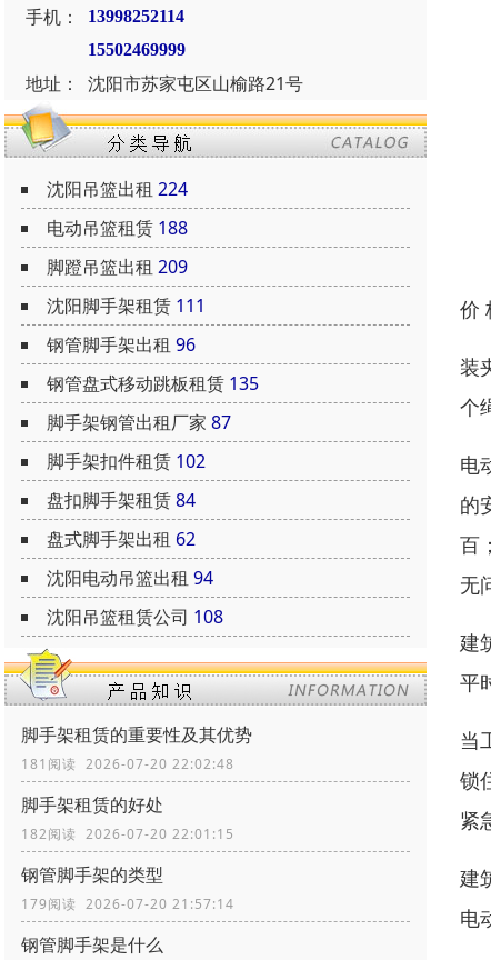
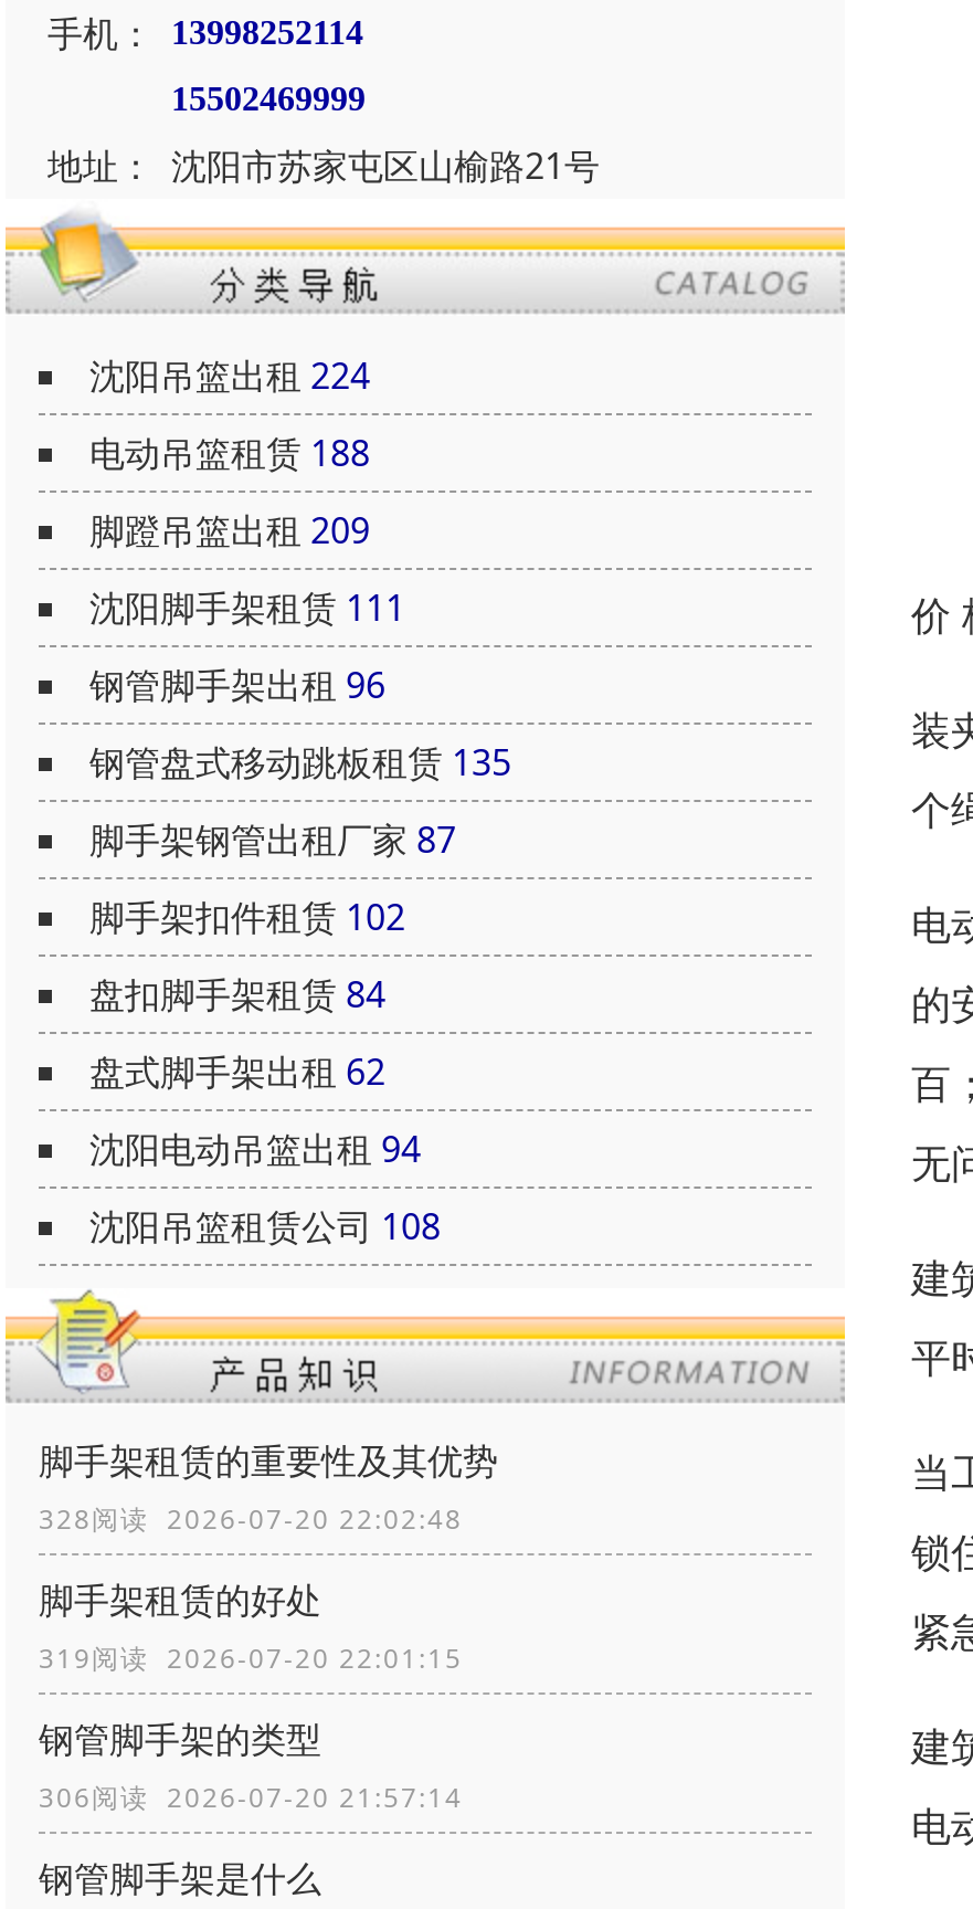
- 181阅读 2026-07-20 22:02:48
+ 328阅读 2026-07-20 22:02:48

- 182阅读 2026-07-20 22:01:15
+ 319阅读 2026-07-20 22:01:15

- 179阅读 2026-07-20 21:57:14
+ 306阅读 2026-07-20 21:57:14
